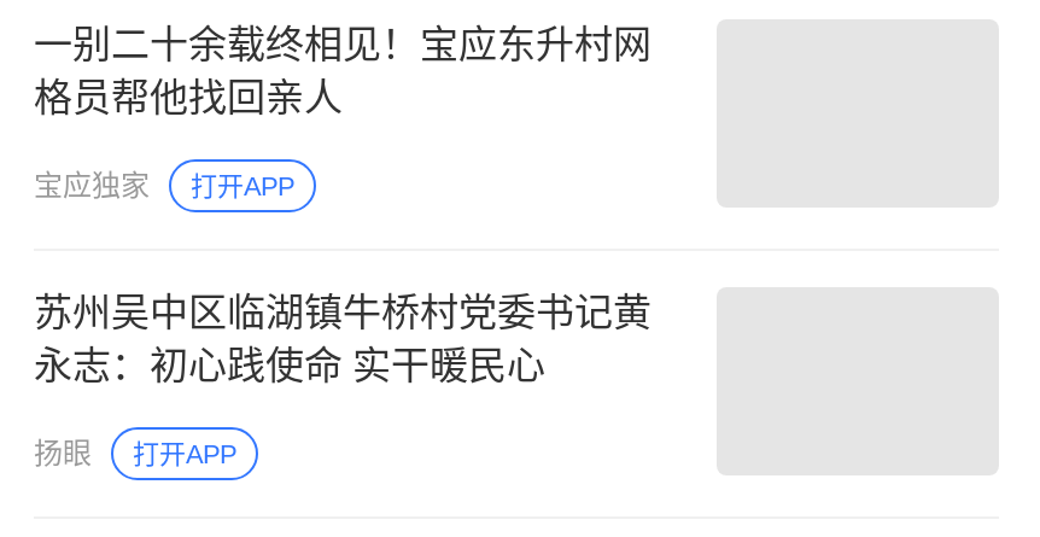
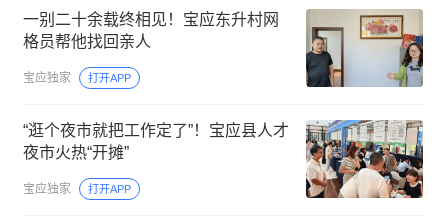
+ [image]

+ [image]

- 苏州吴中区临湖镇牛桥村党委书记黄
- 永志：初心践使命 实干暖民心
+ “逛个夜市就把工作定了”！宝应县人才
+ 夜市火热“开摊”

- 扬眼
+ 宝应独家
